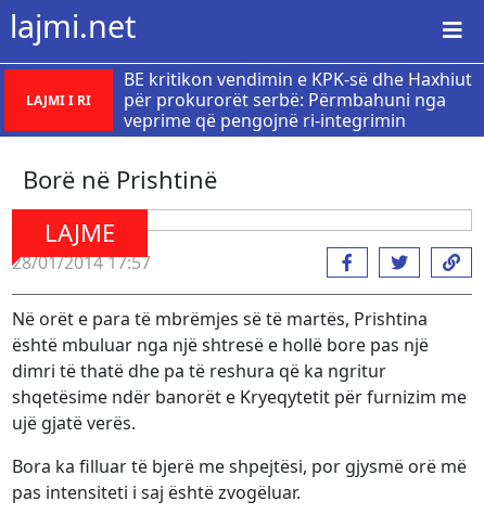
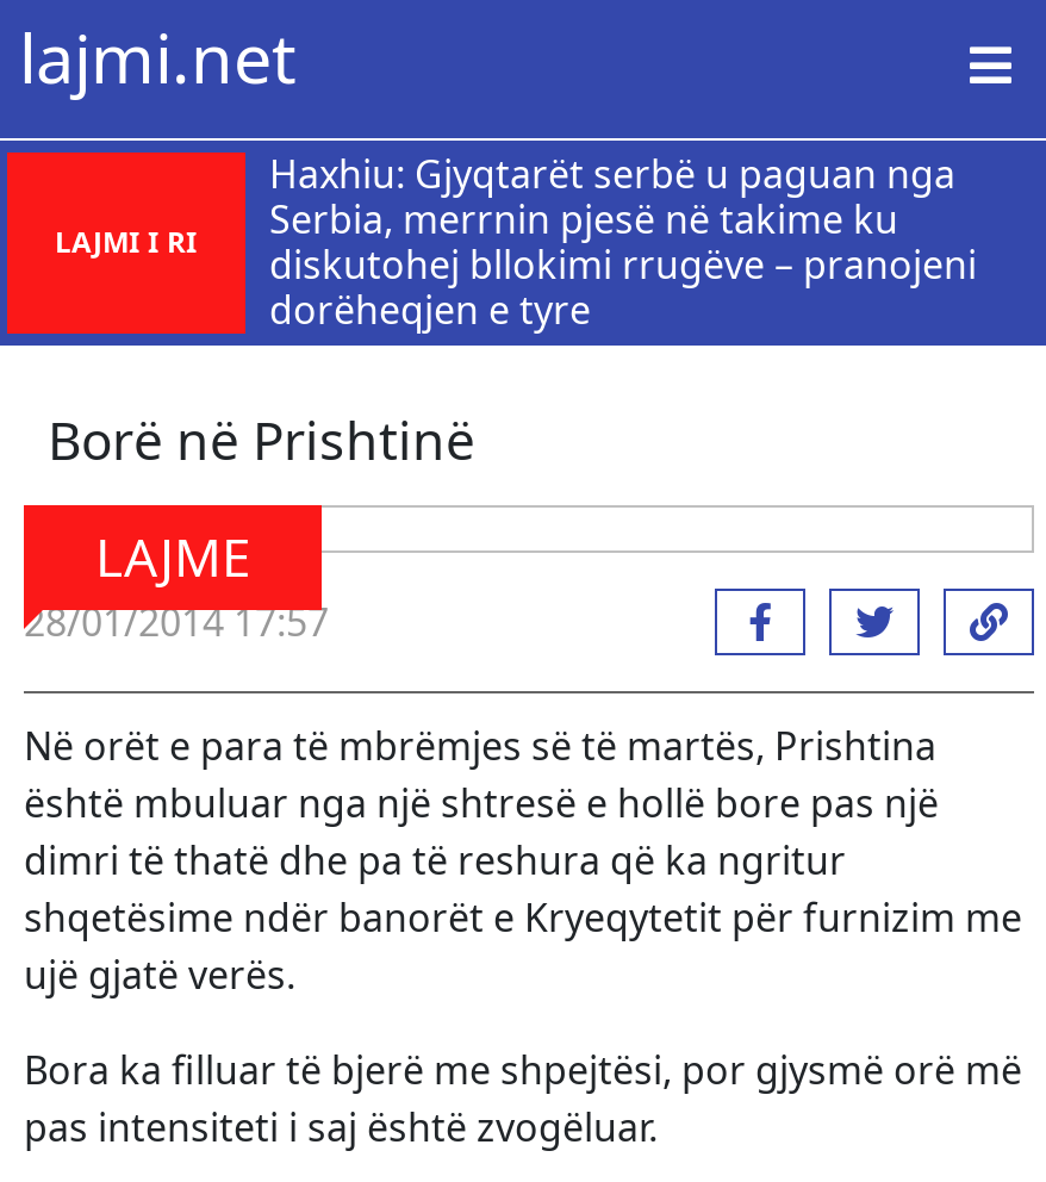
- BE kritikon vendimin e KPK-së dhe Haxhiut
- për prokurorët serbë: Përmbahuni nga
- veprime që pengojnë ri-integrimin
+ Haxhiu: Gjyqtarët serbë u paguan nga
+ Serbia, merrnin pjesë në takime ku
+ diskutohej bllokimi rrugëve – pranojeni
+ dorëheqjen e tyre
